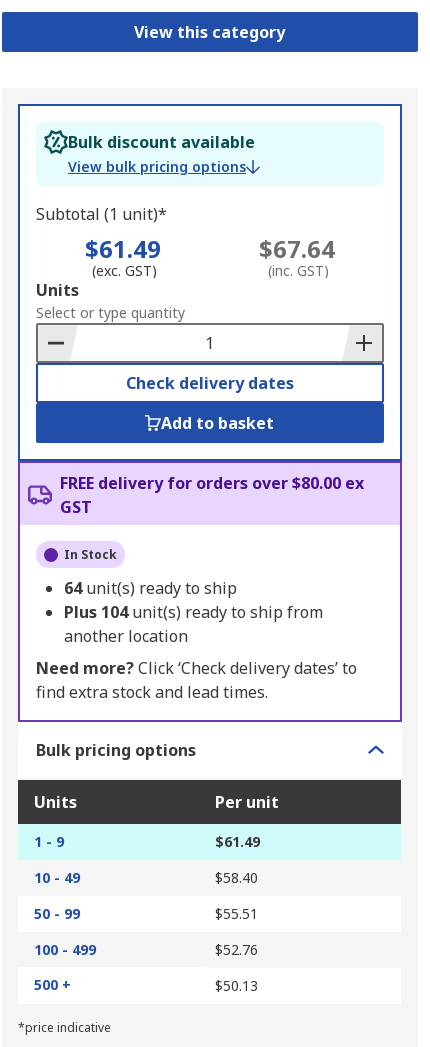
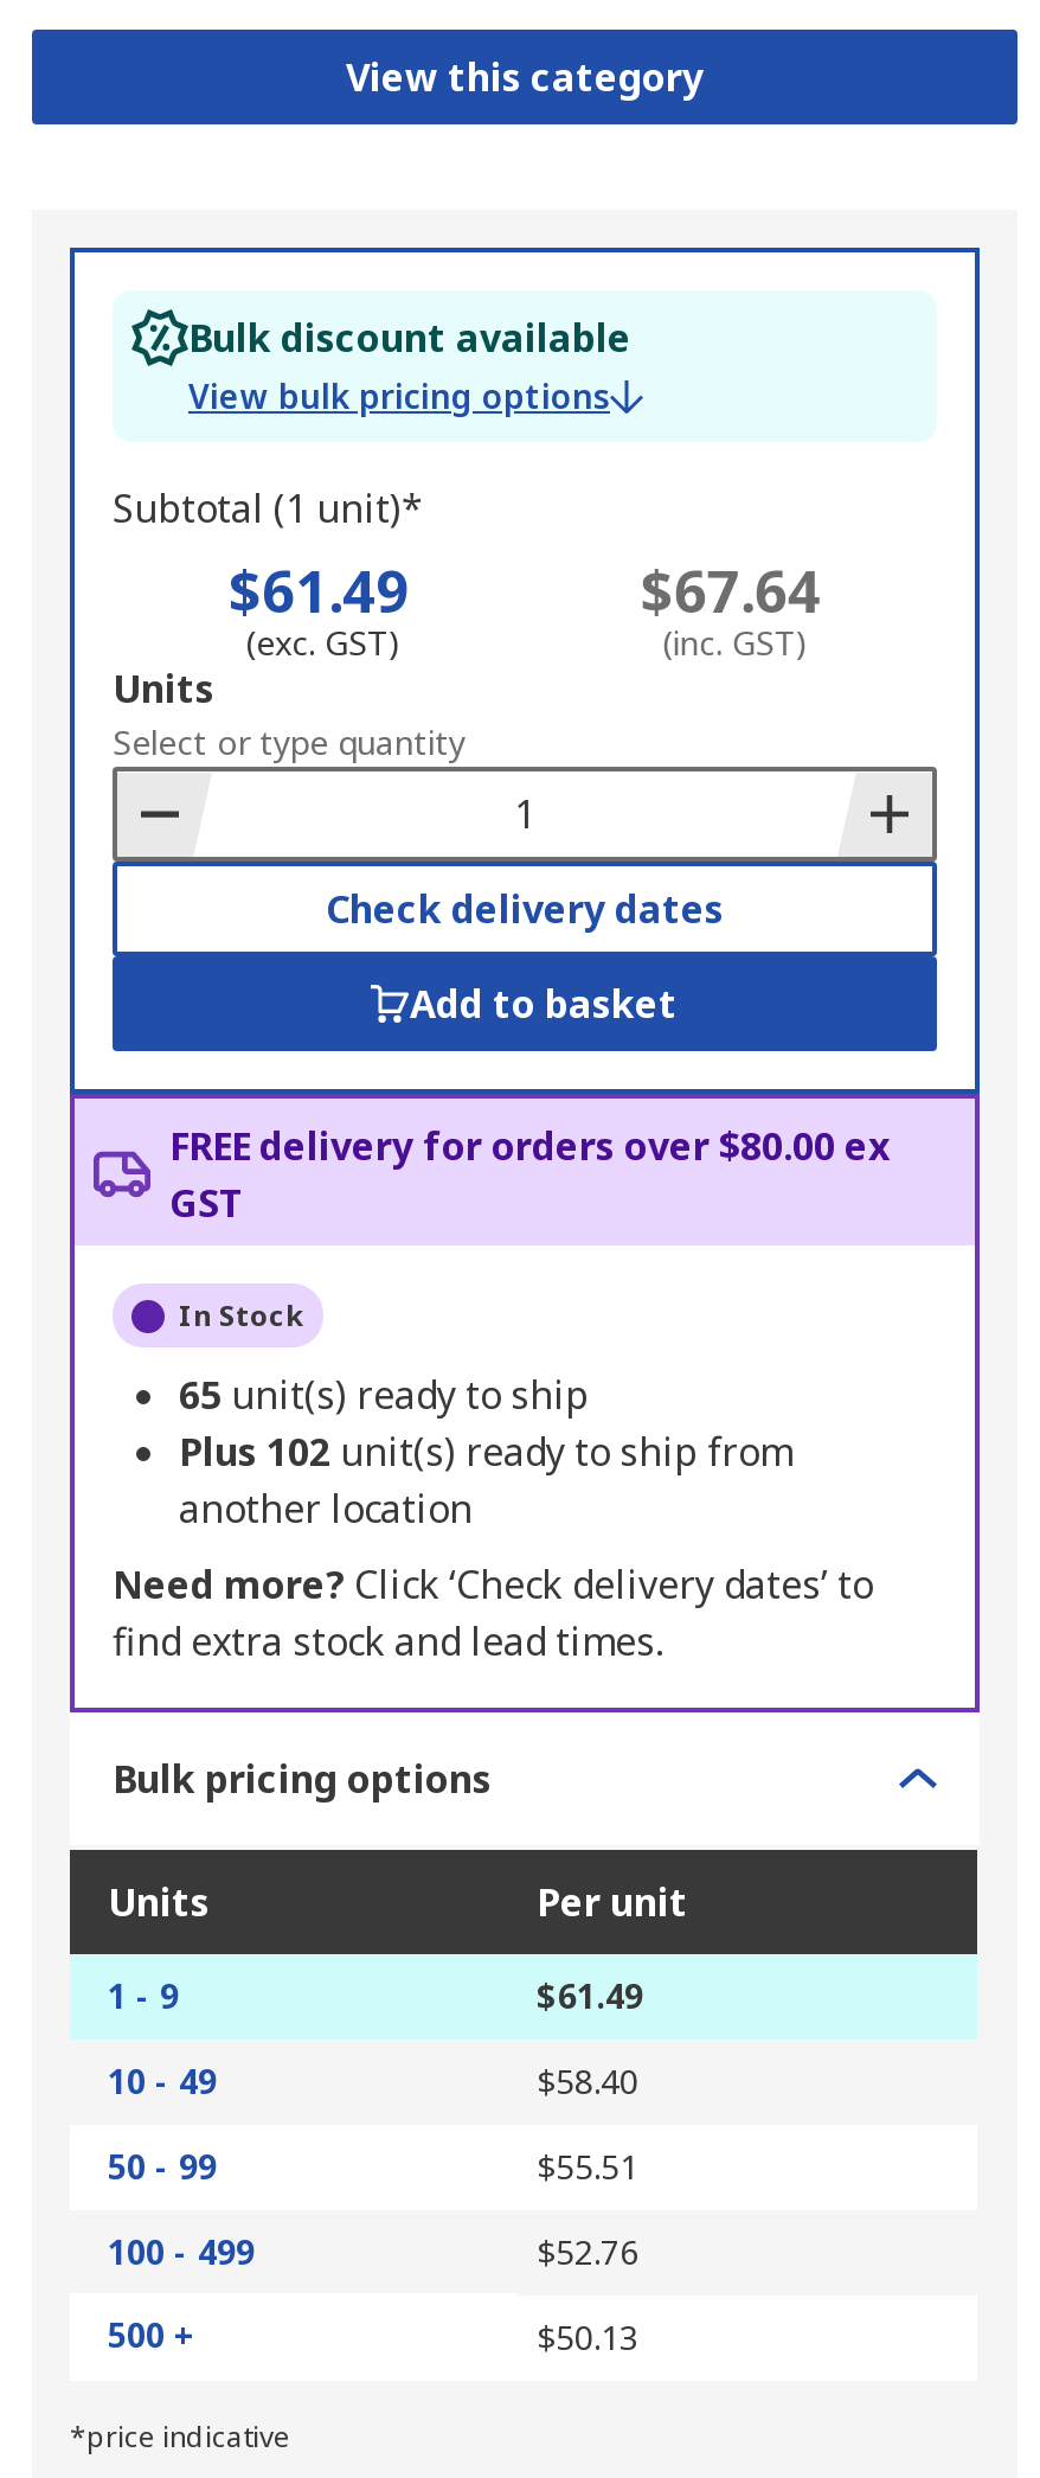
- 64 unit(s) ready to ship
+ 65 unit(s) ready to ship

- Plus 104 unit(s) ready to ship from
+ Plus 102 unit(s) ready to ship from
